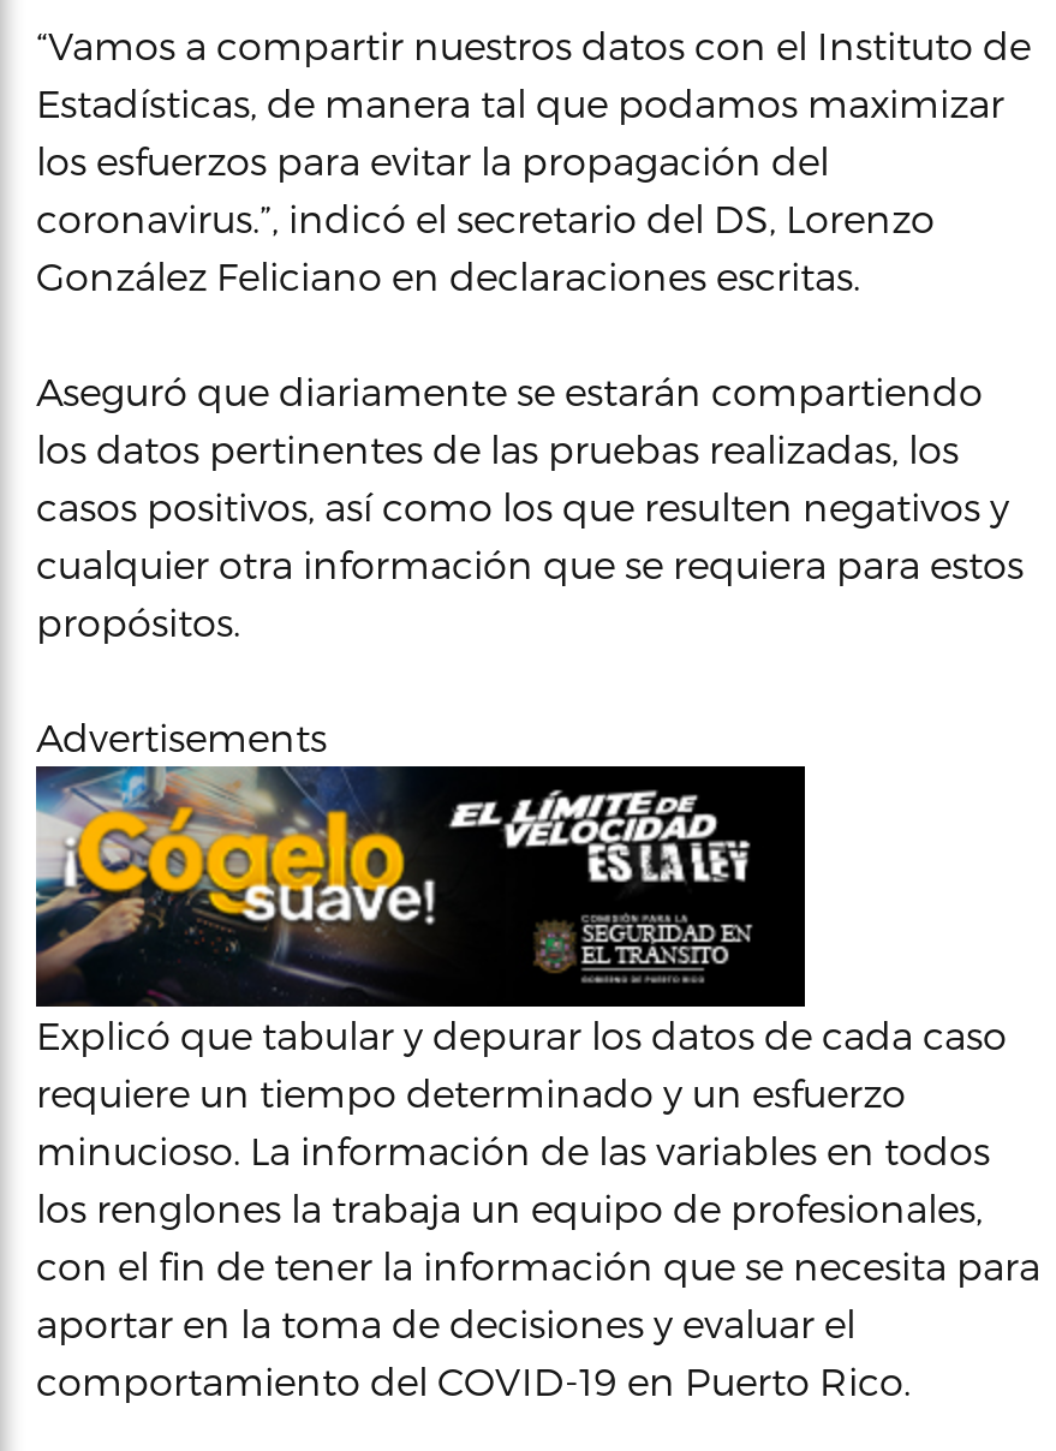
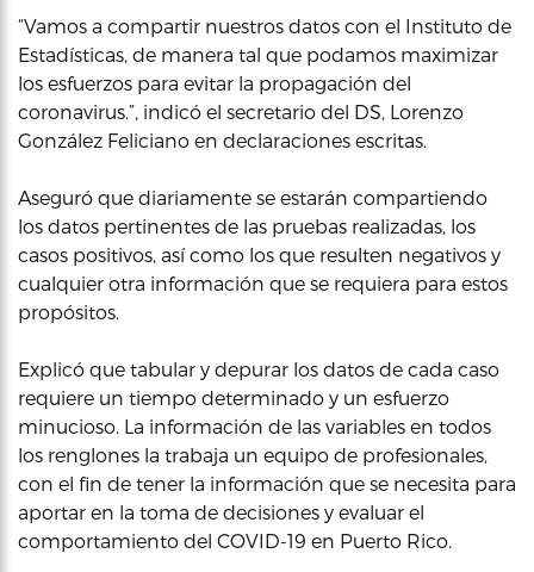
- Advertisements

- [image]
